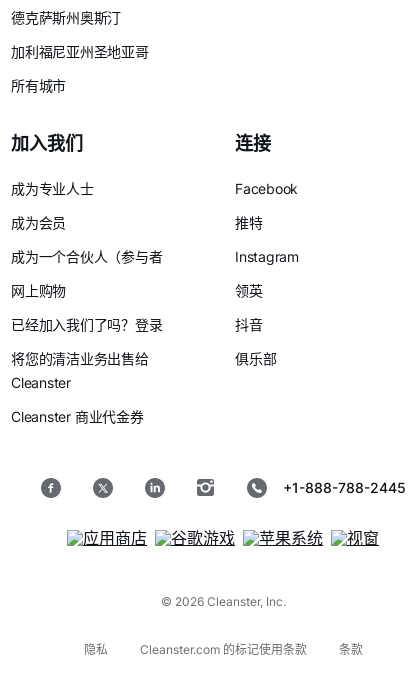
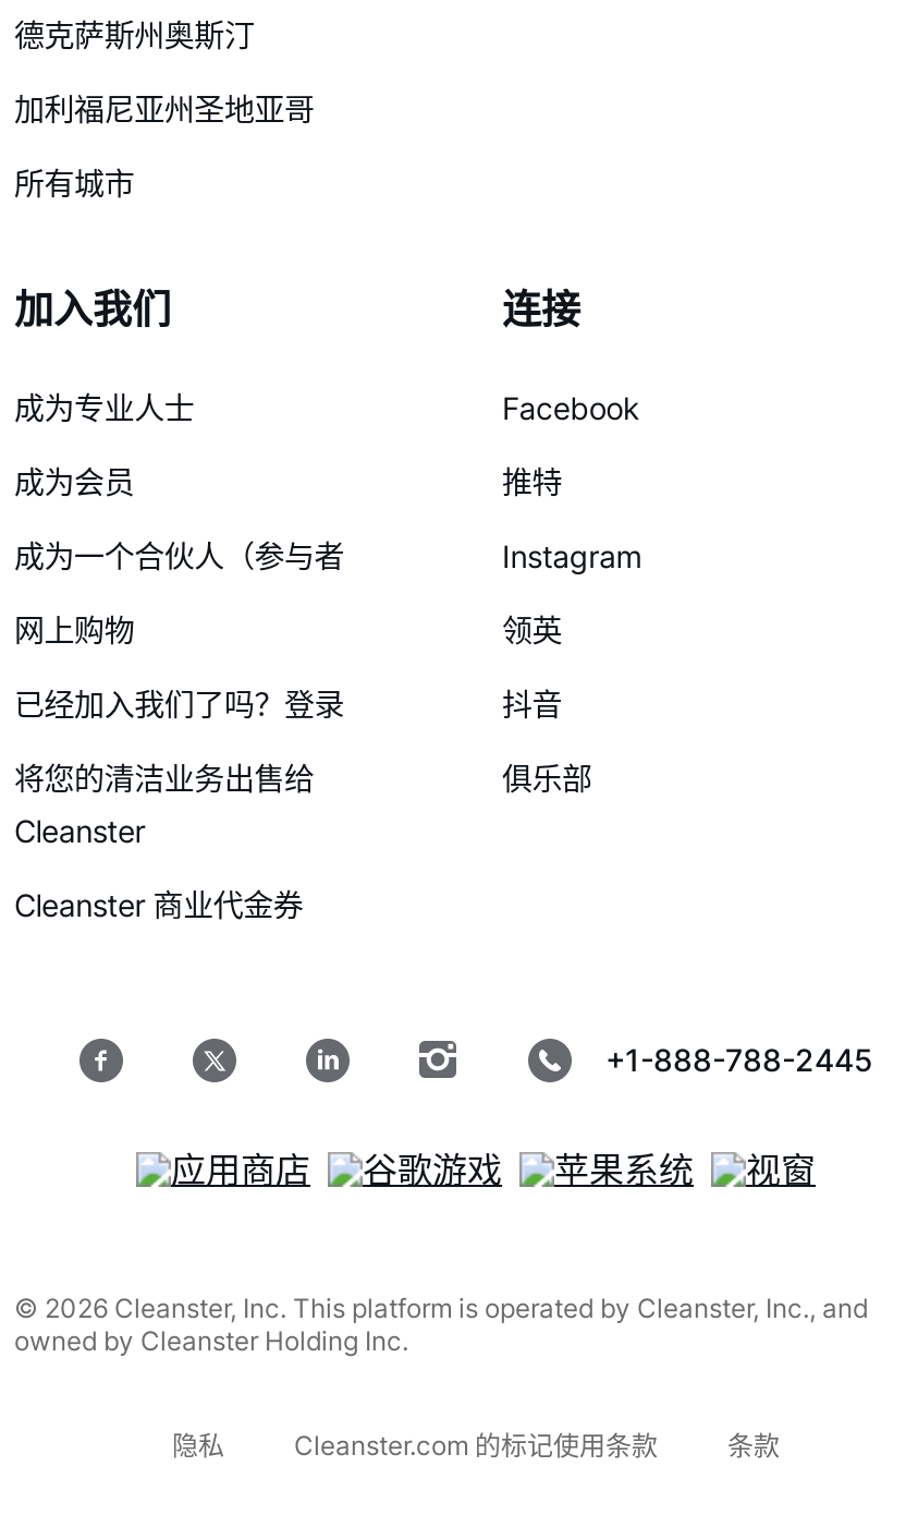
- © 2026 Cleanster, Inc.
+ © 2026 Cleanster, Inc. This platform is operated by Cleanster, Inc., and
+ owned by Cleanster Holding Inc.
